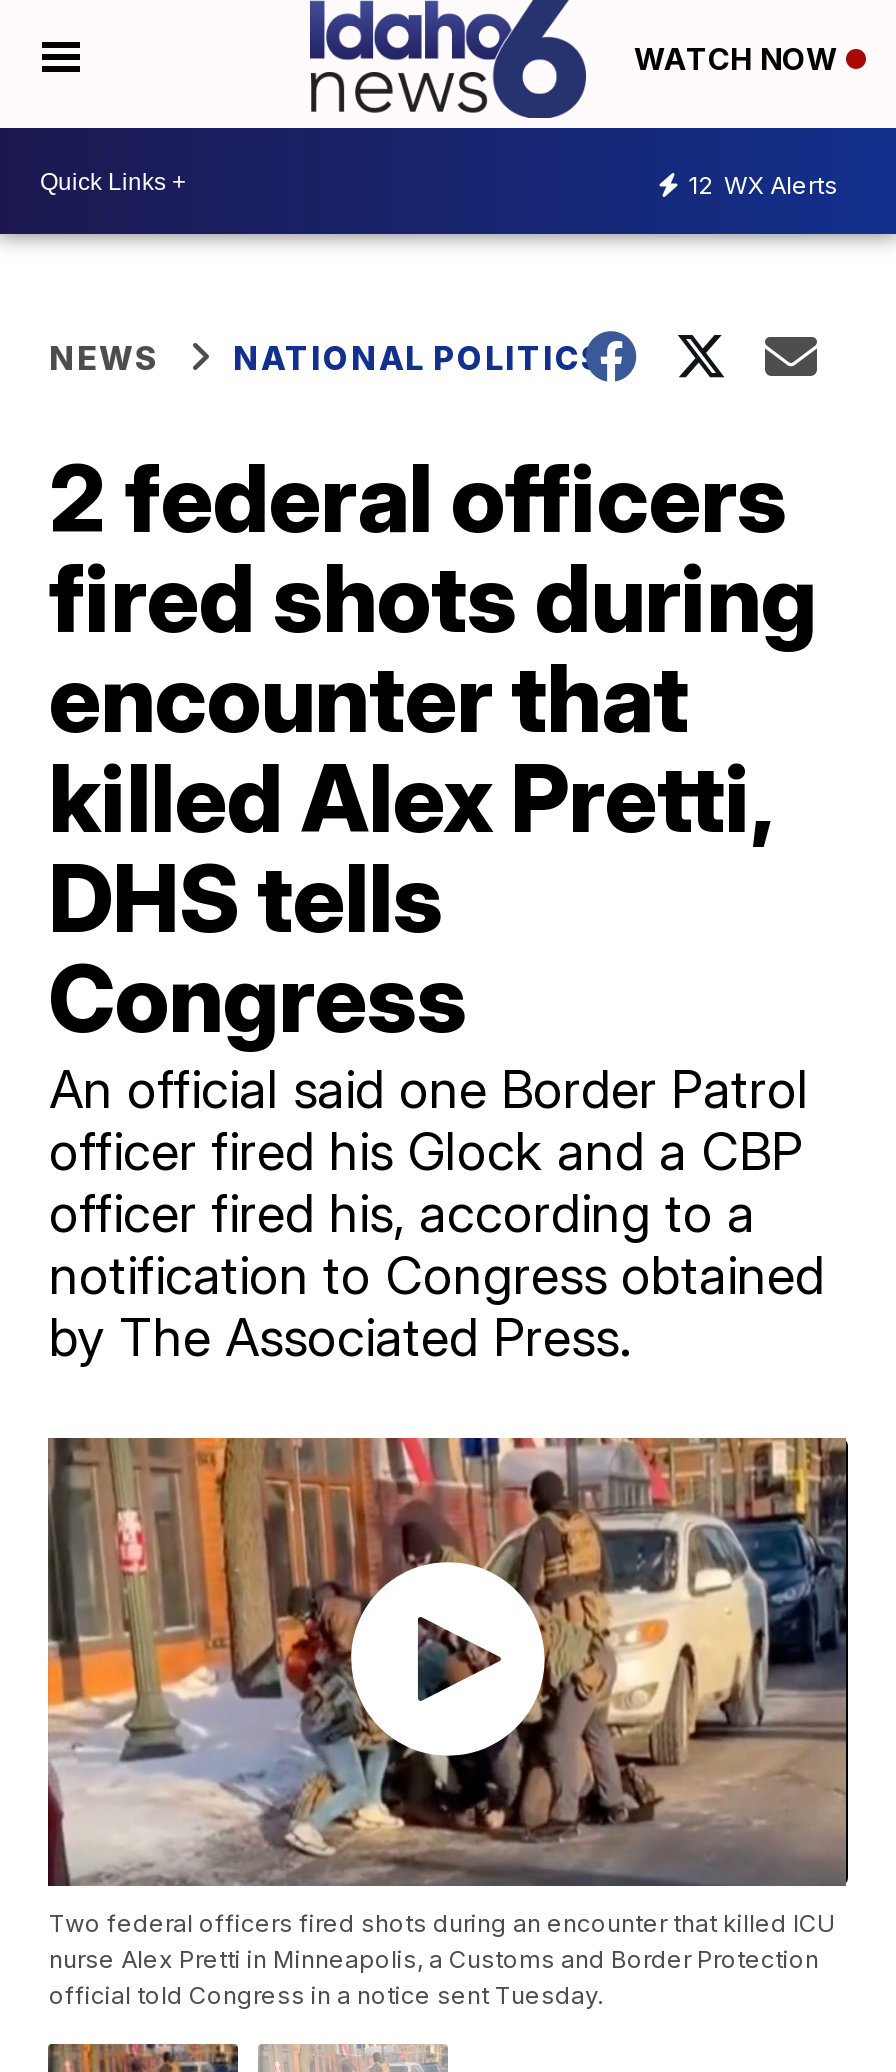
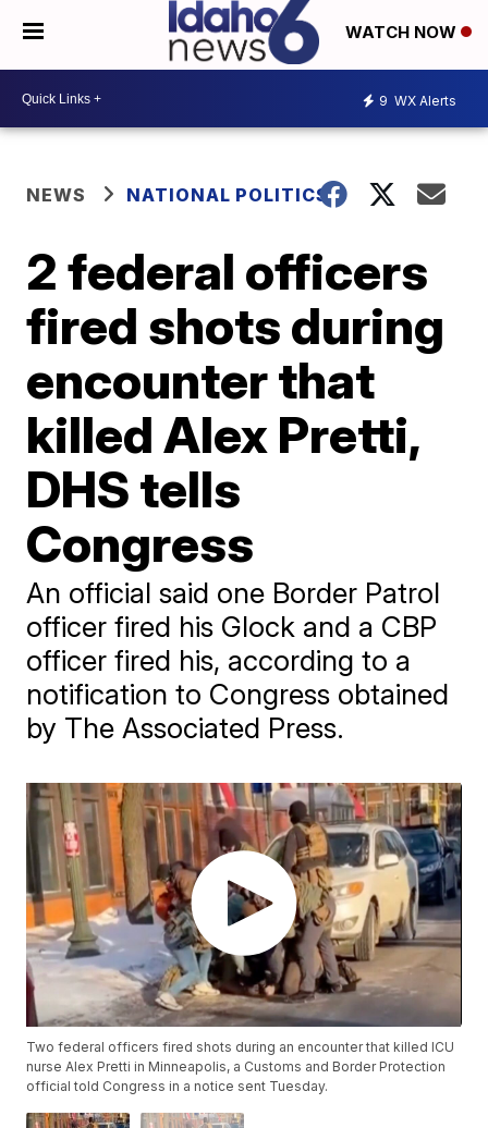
- 12 WX Alerts
+ 9 WX Alerts
